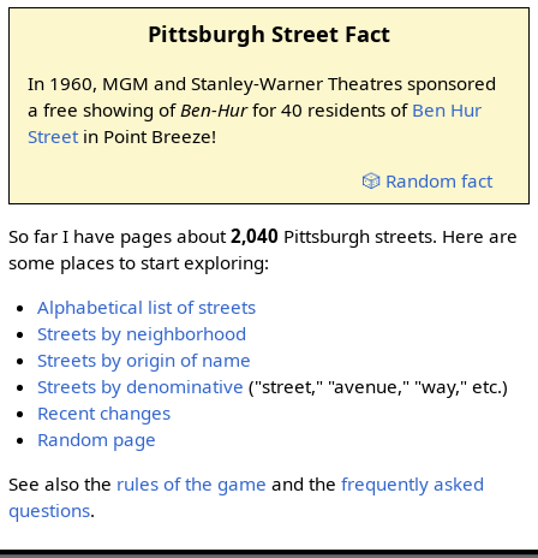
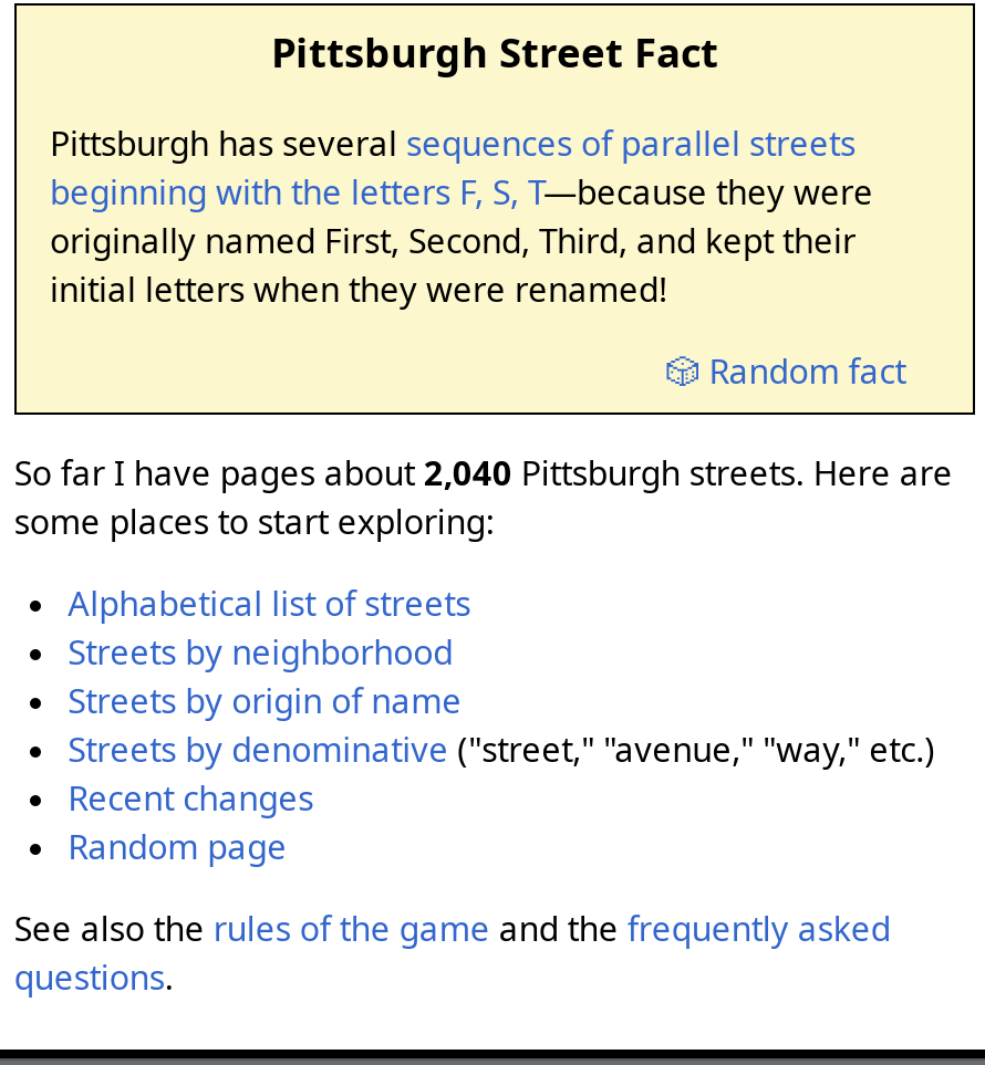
- In 1960, MGM and Stanley-Warner Theatres sponsored
- a free showing of Ben-Hurfor 40 residents of Ben Hur
- Street in Point Breeze!
+ Pittsburgh has several sequences of parallel streets
+ beginning with the letters F, S, T—because they were
+ originally named First, Second, Third, and kept their
+ initial letters when they were renamed!
